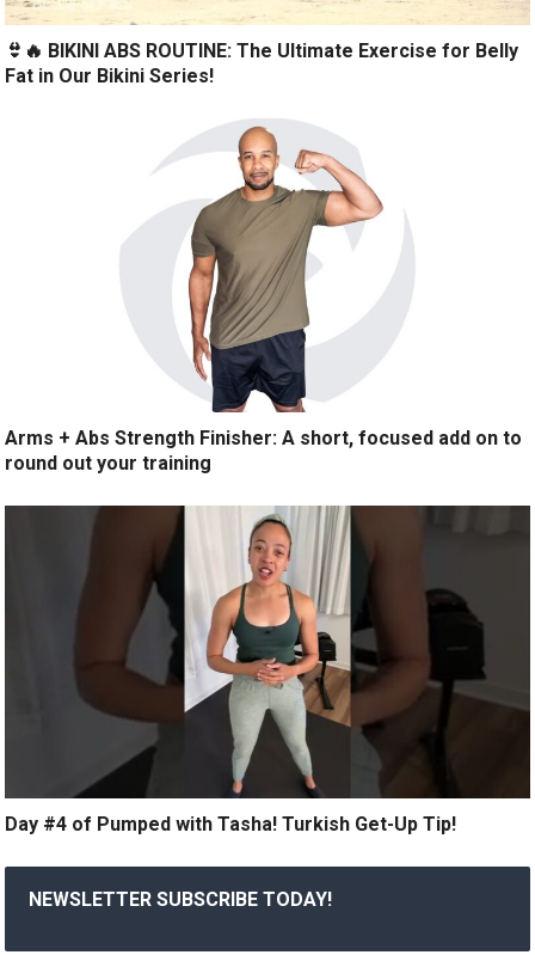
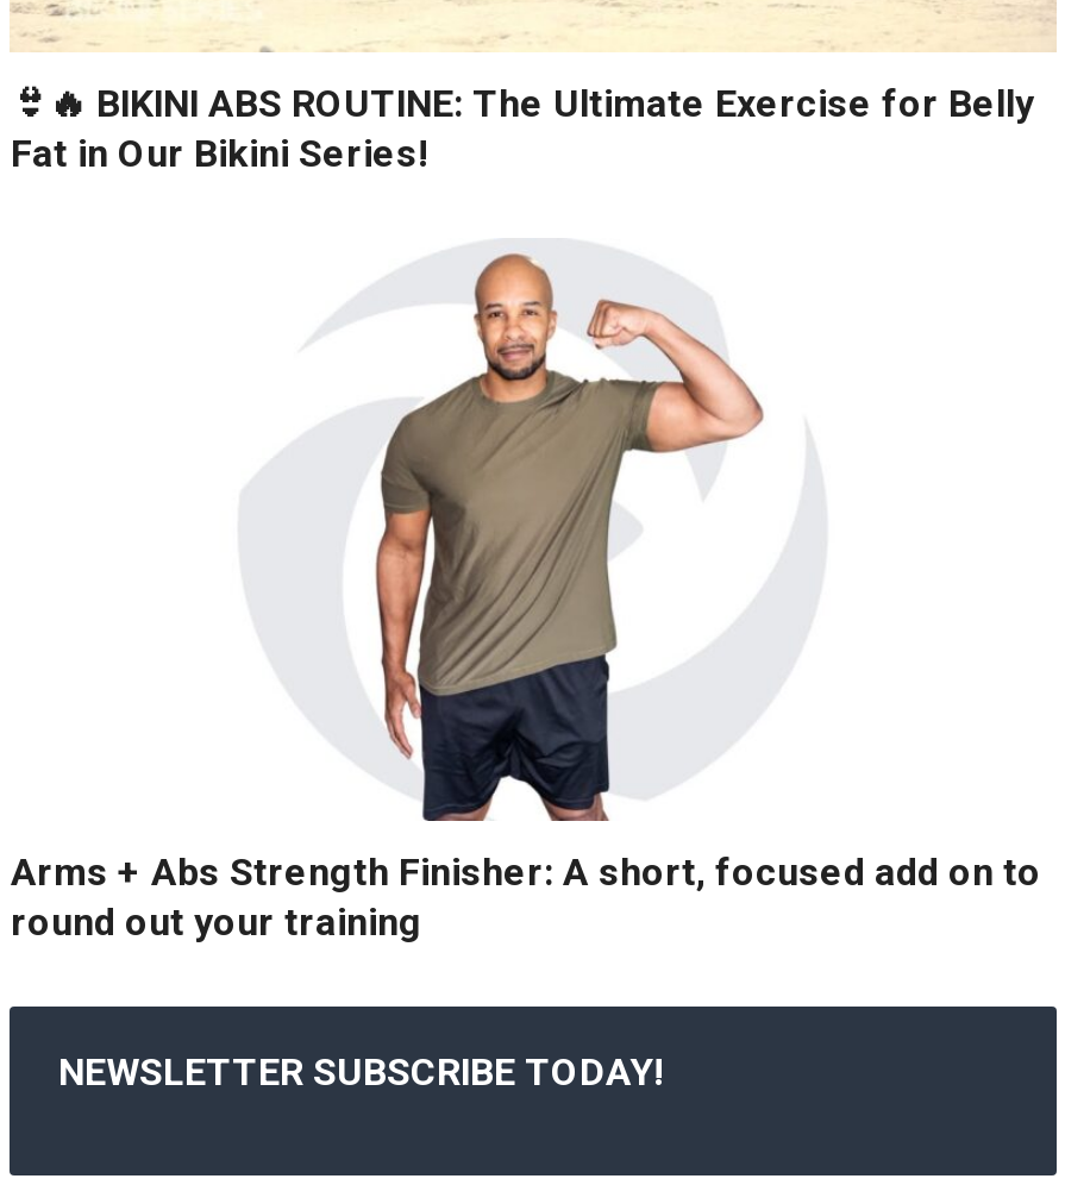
- [image]
- Day #4 of Pumped with Tasha! Turkish Get-Up Tip!
